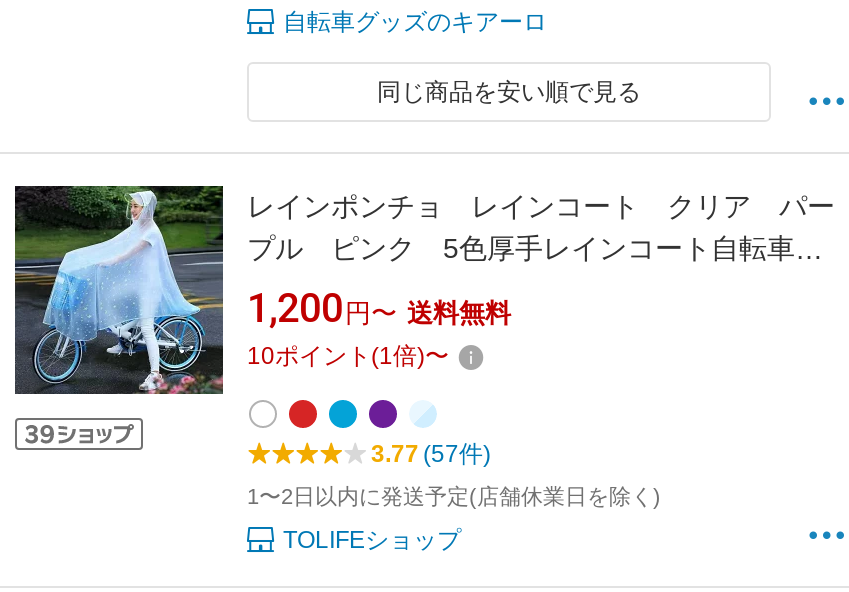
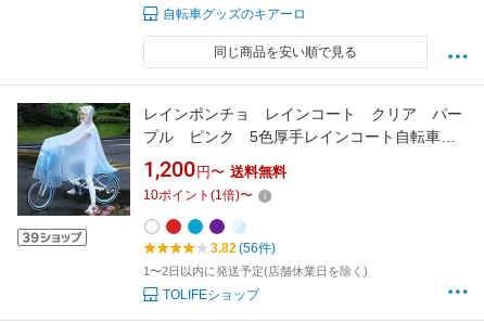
- 3.77 (57件)
+ 3.82 (56件)
